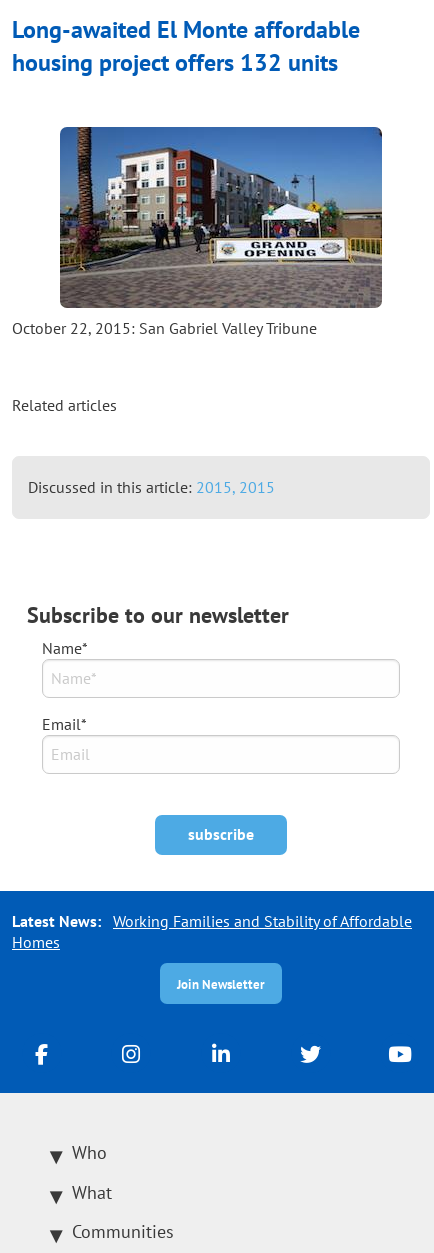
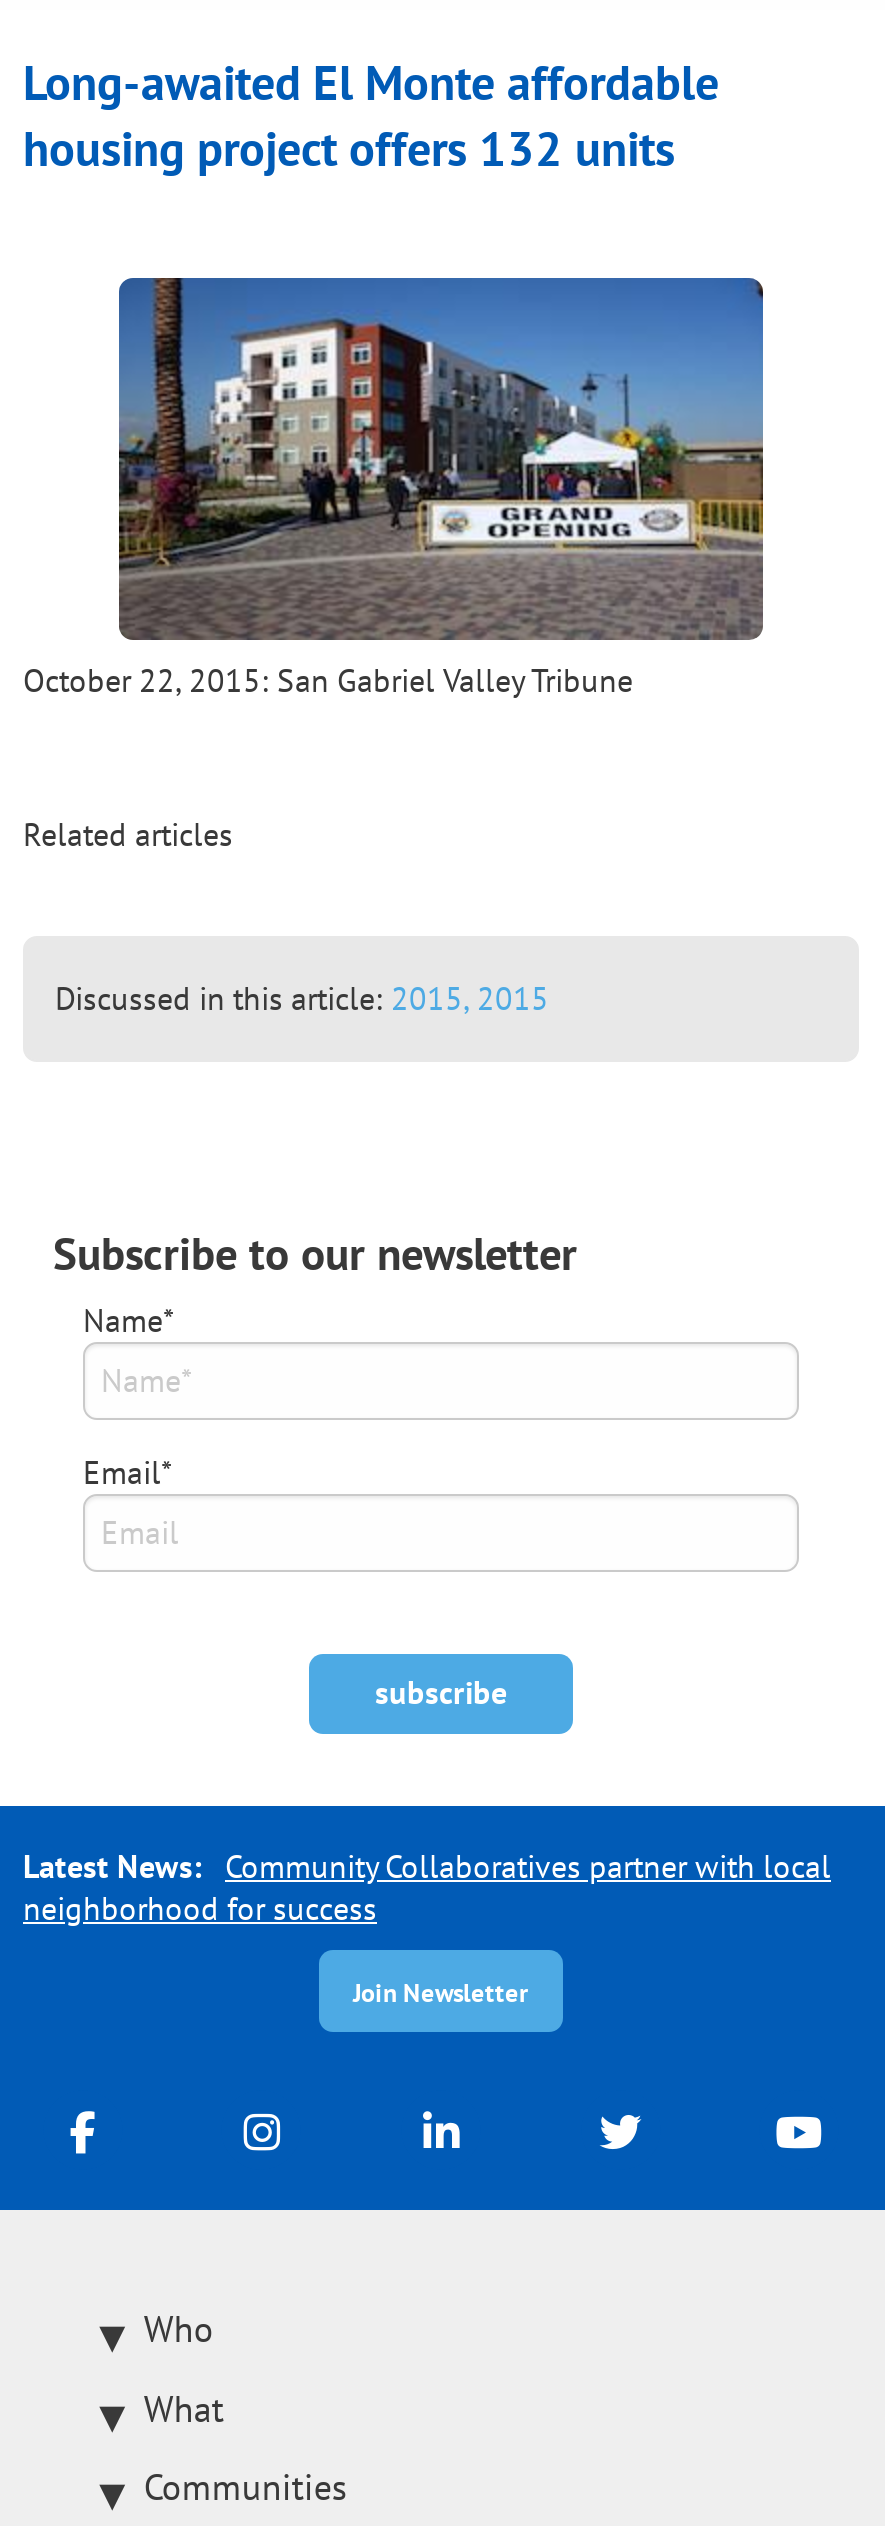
- Latest News: Working Families and Stability of Affordable
- Homes
+ Latest News: Community Collaboratives partner with local
+ neighborhood for success
